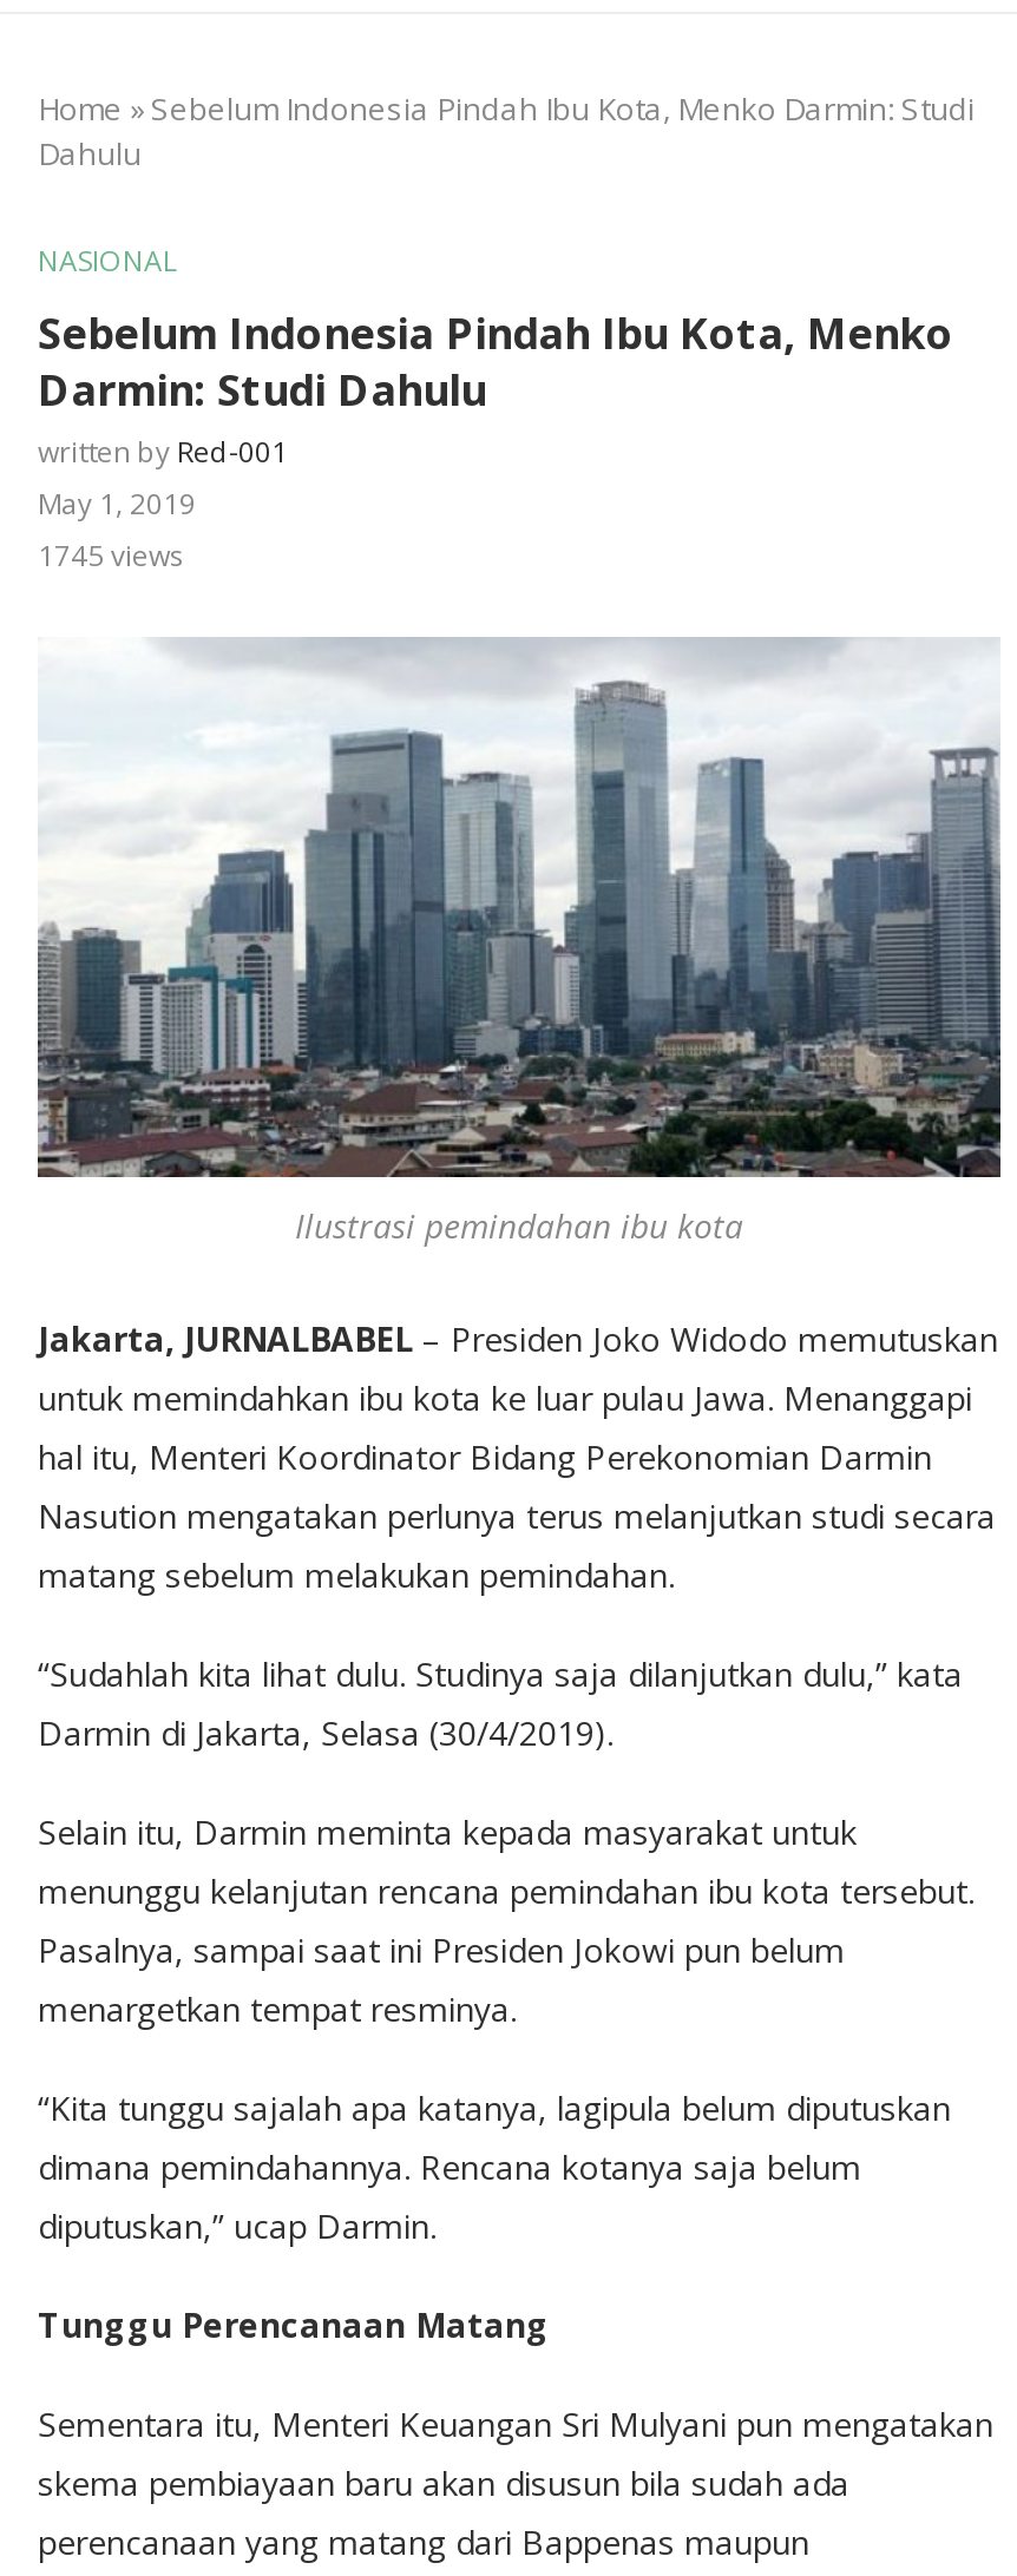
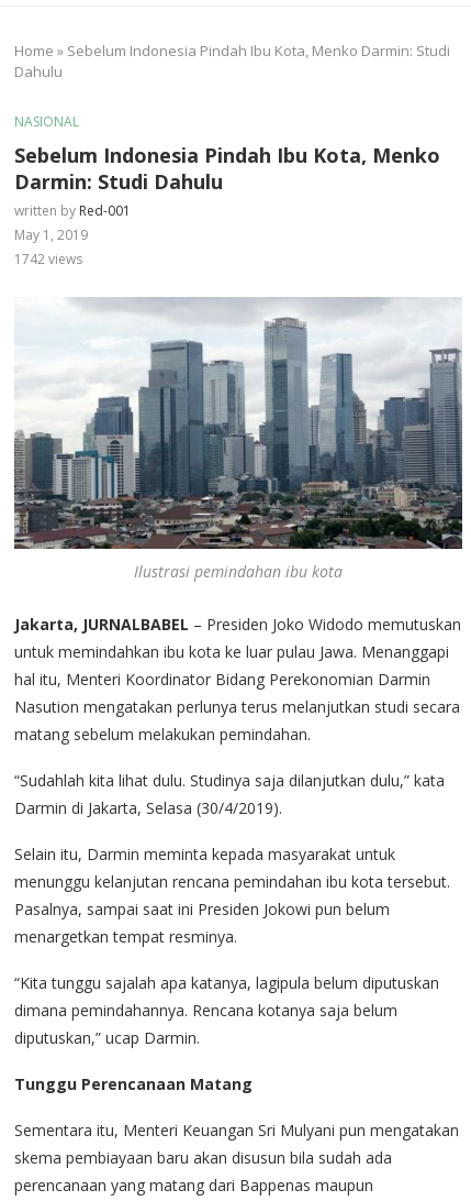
- 1745 views
+ 1742 views
